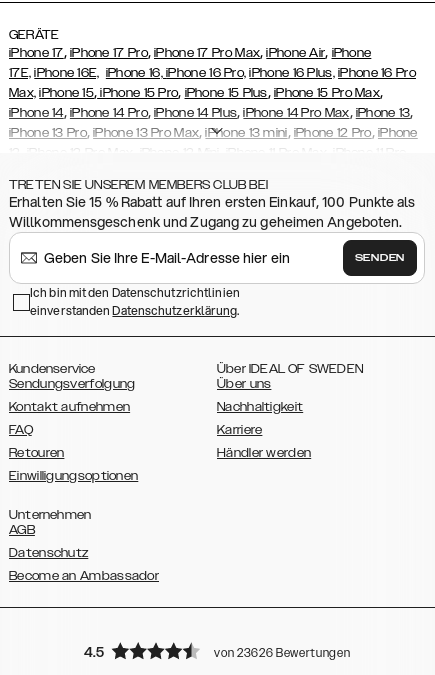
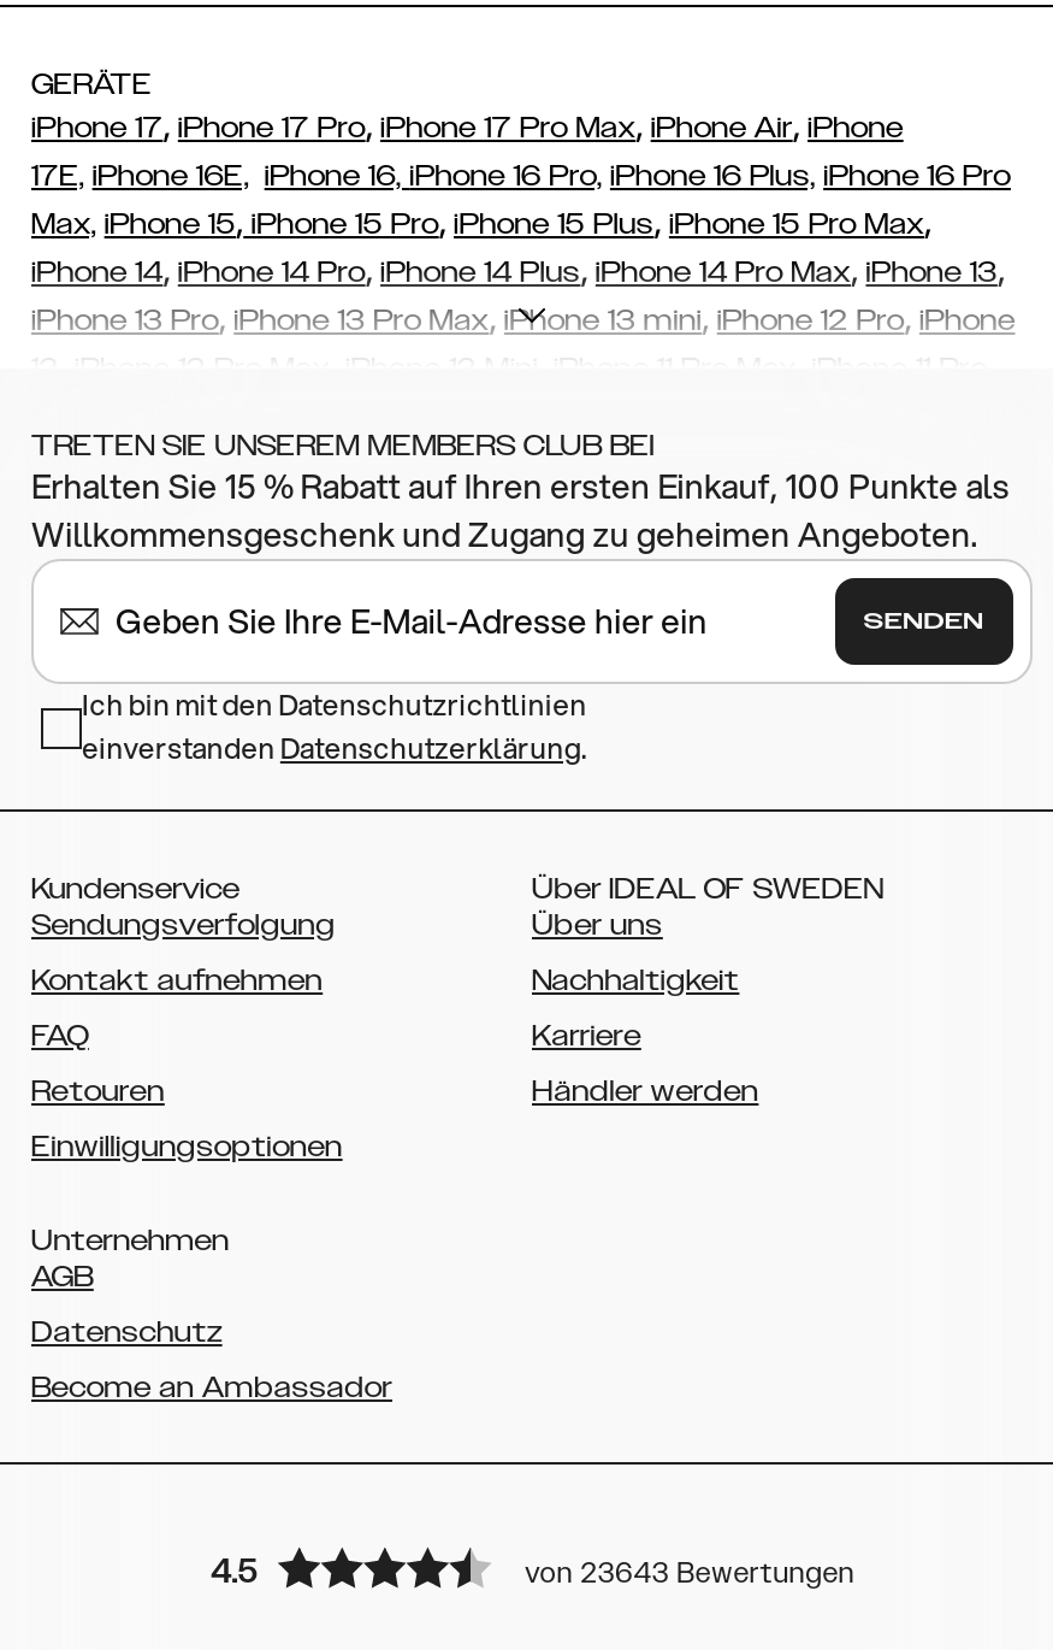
- von 23626 Bewertungen
+ von 23643 Bewertungen
